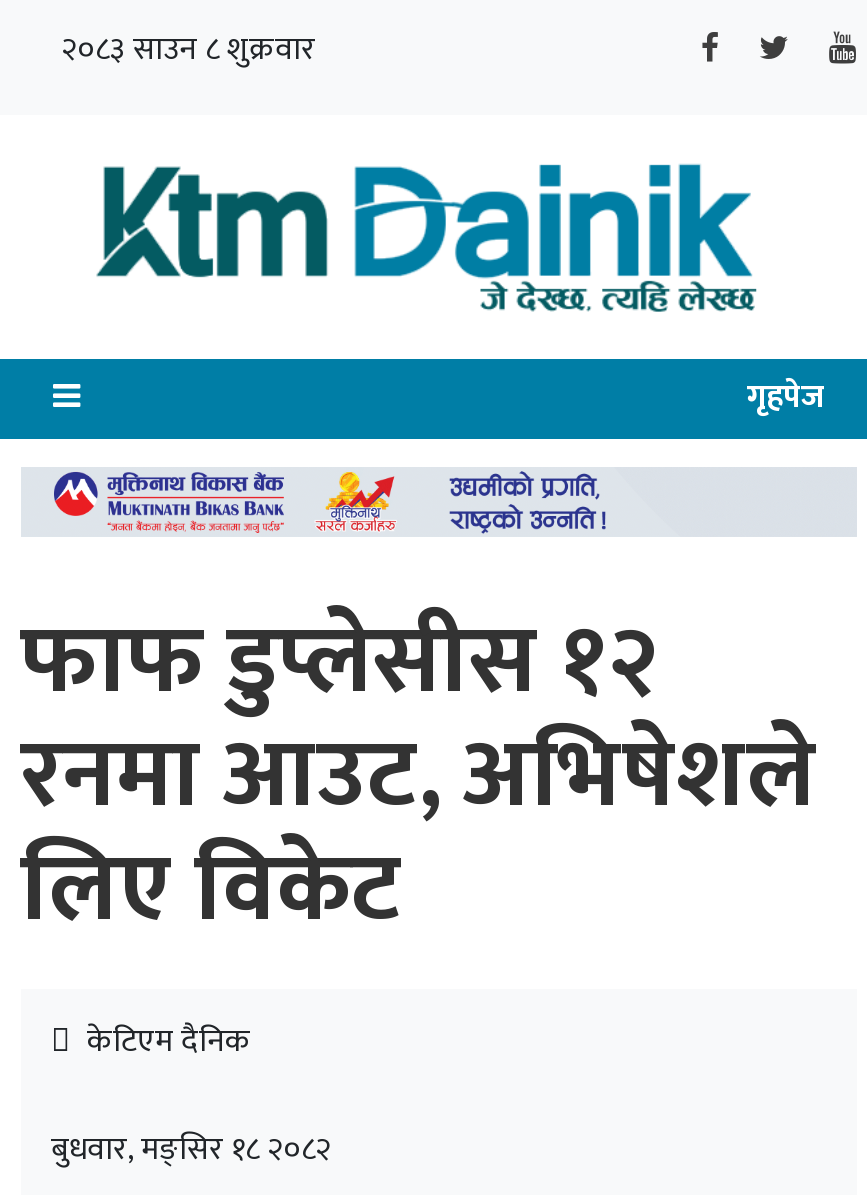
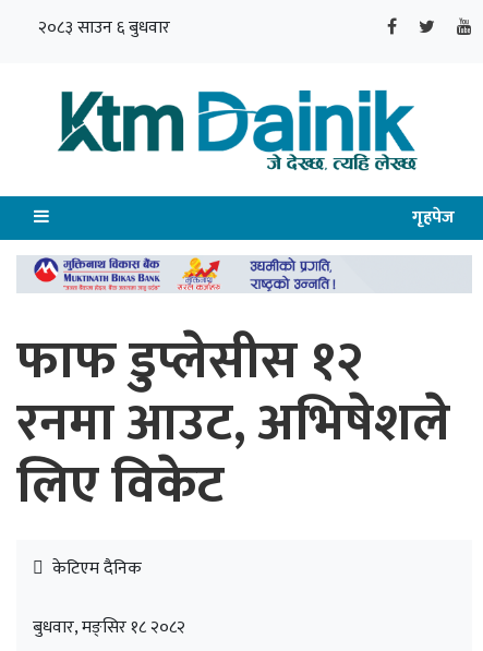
- २०८३ साउन ८ शुक्रवार
+ २०८३ साउन ६ बुधवार
